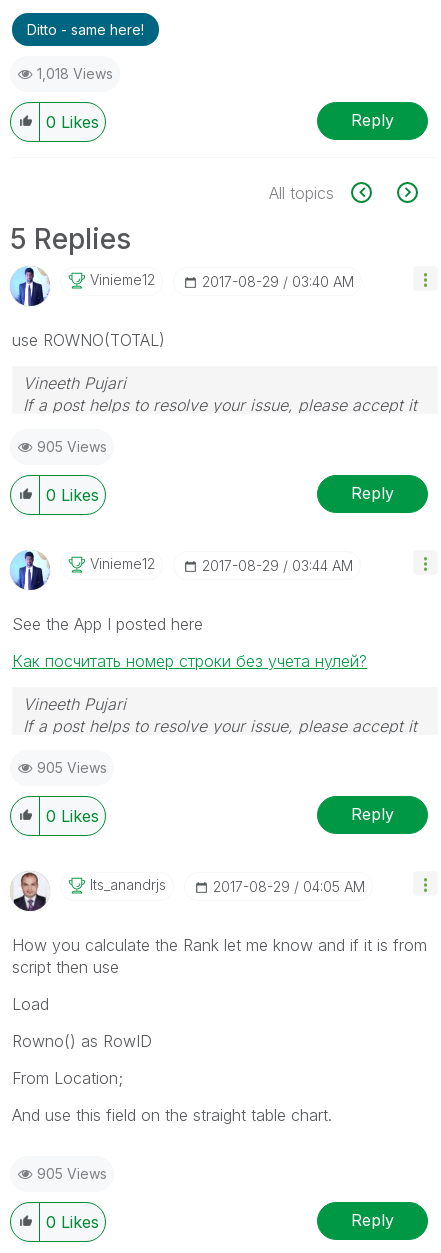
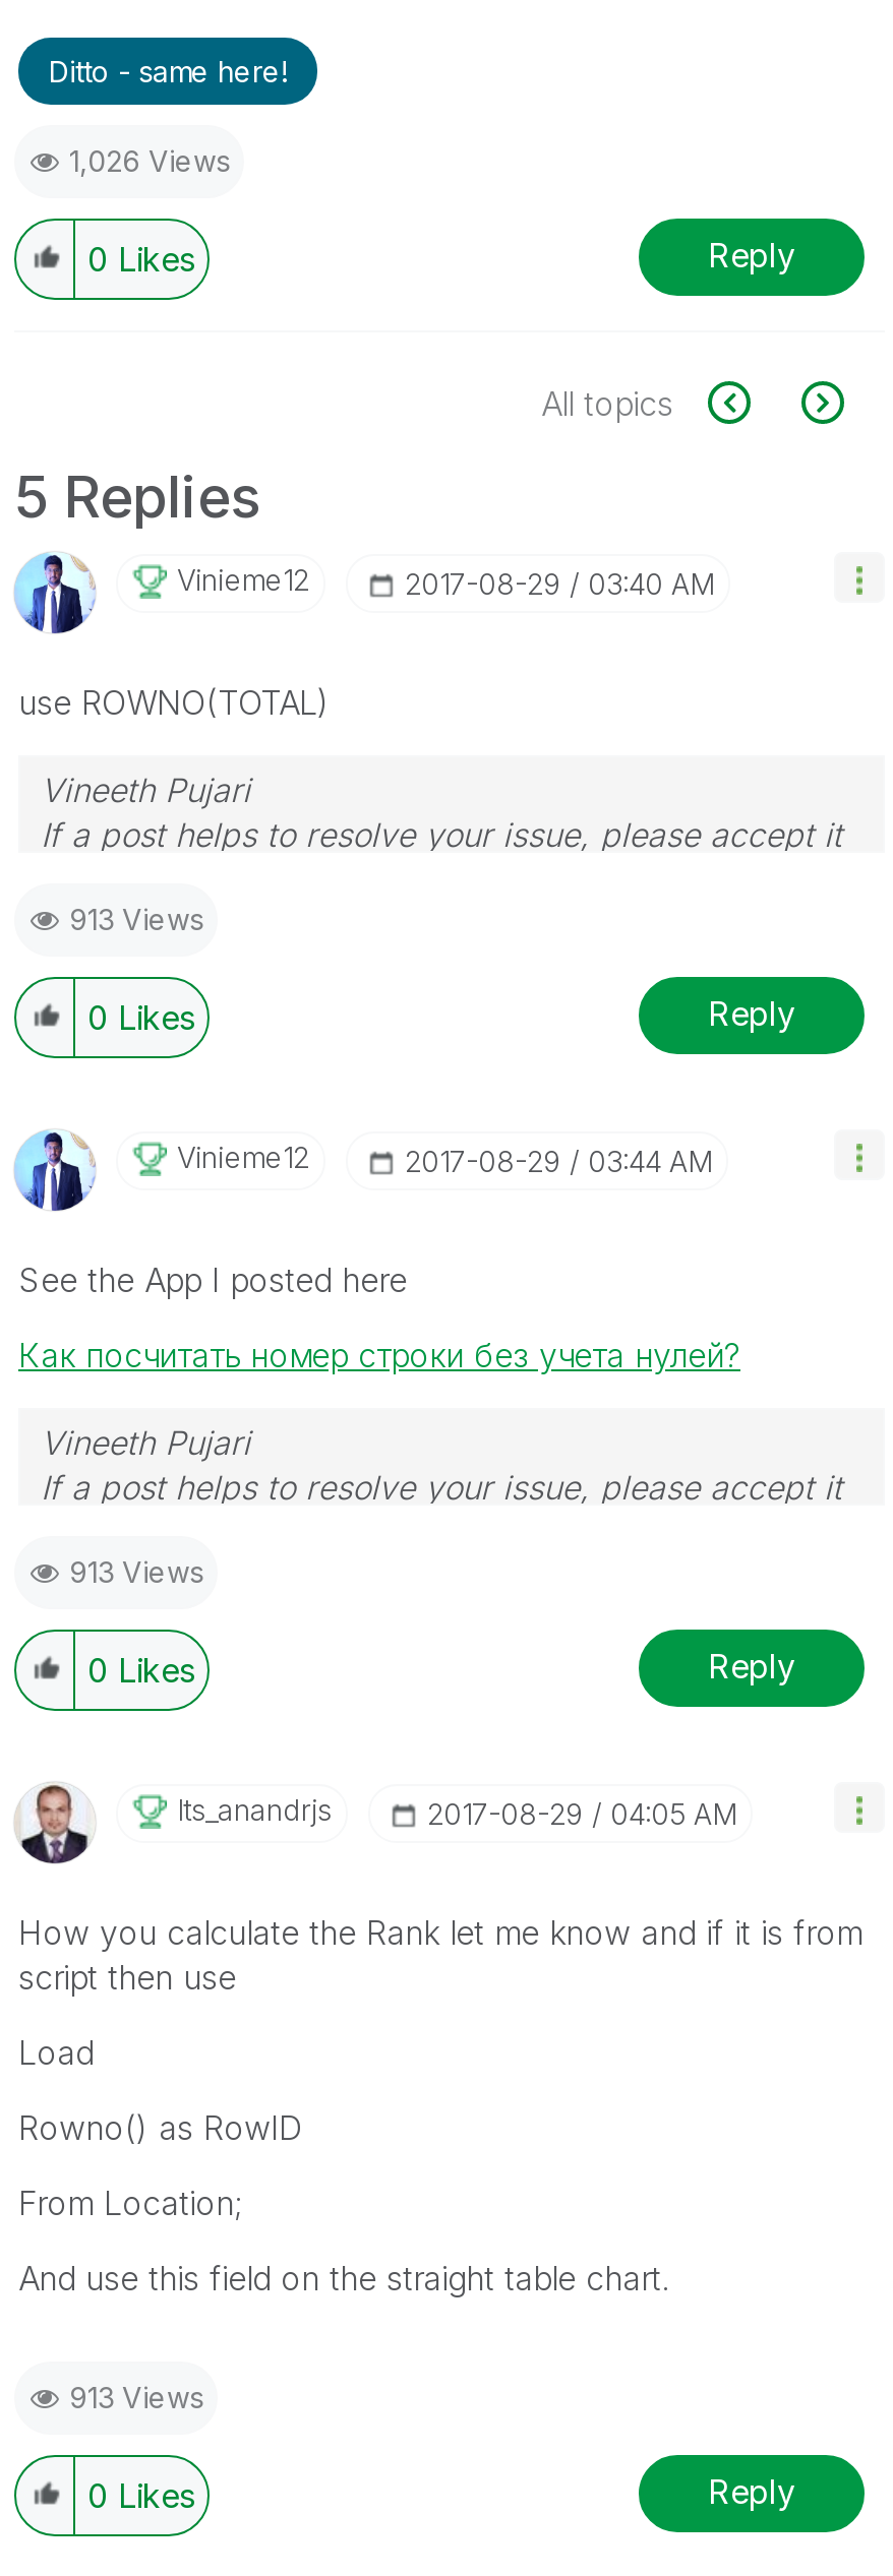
- 1,018 Views
+ 1,026 Views

- 905 Views
+ 913 Views

- 905 Views
+ 913 Views

- 905 Views
+ 913 Views
